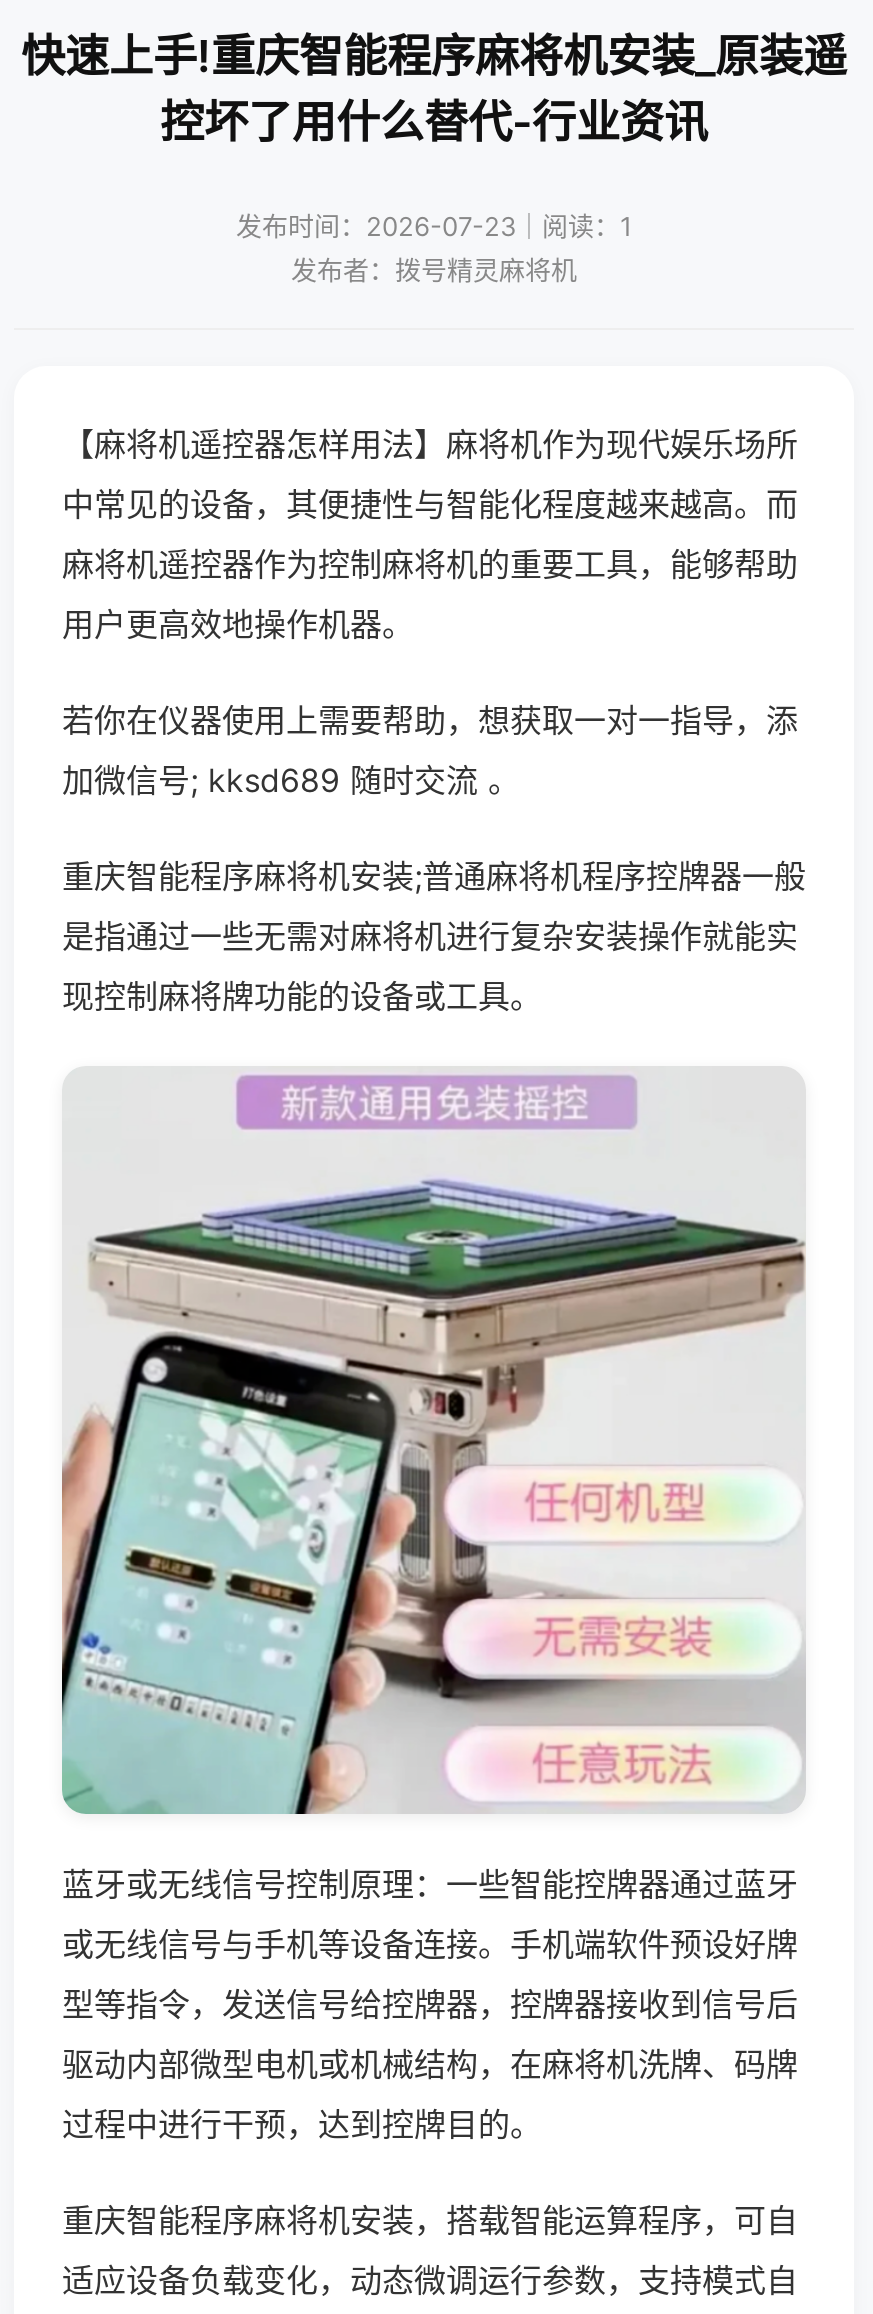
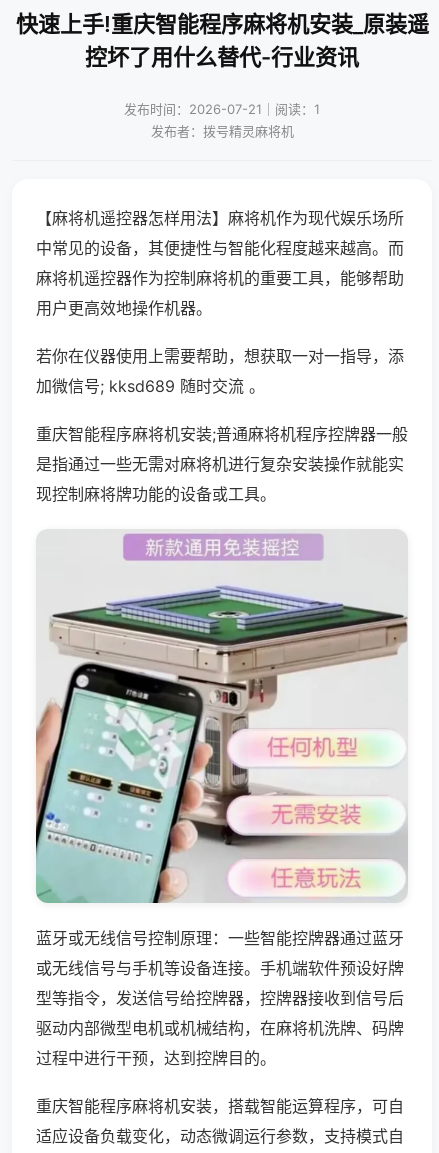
- 发布时间：2026-07-23｜阅读：1
+ 发布时间：2026-07-21｜阅读：1
